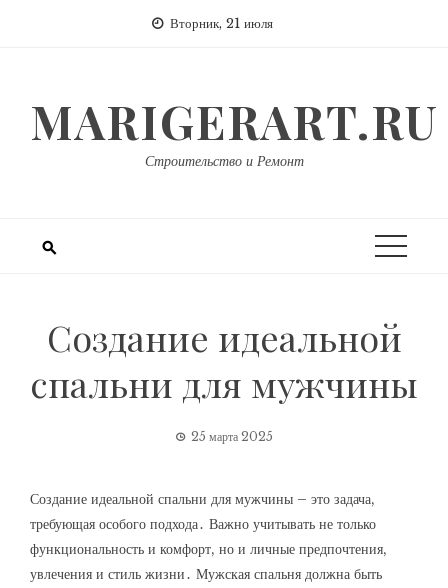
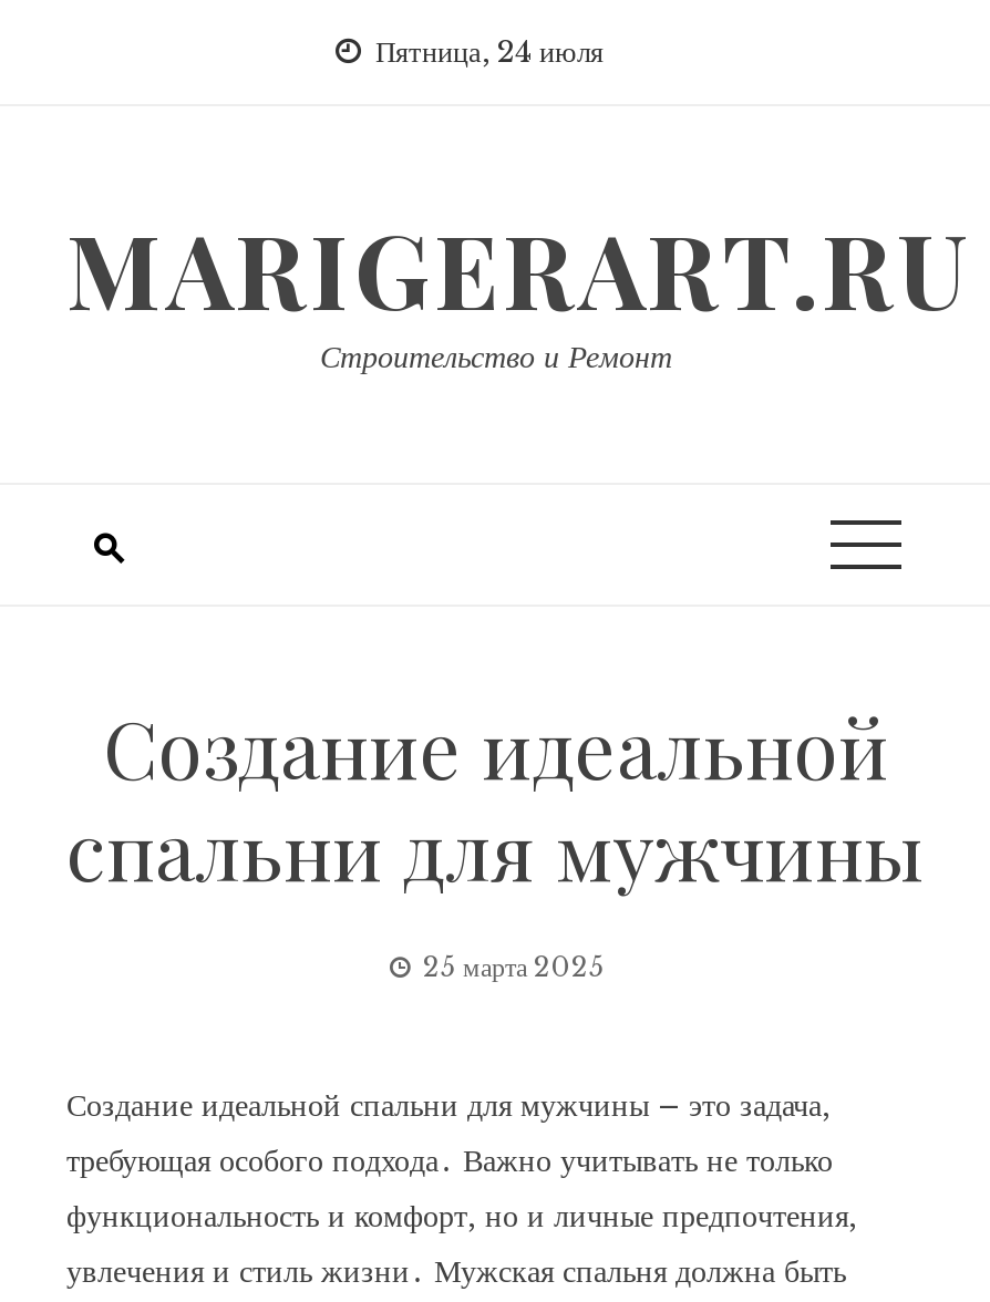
- Вторник, 21 июля
+ Пятница, 24 июля
